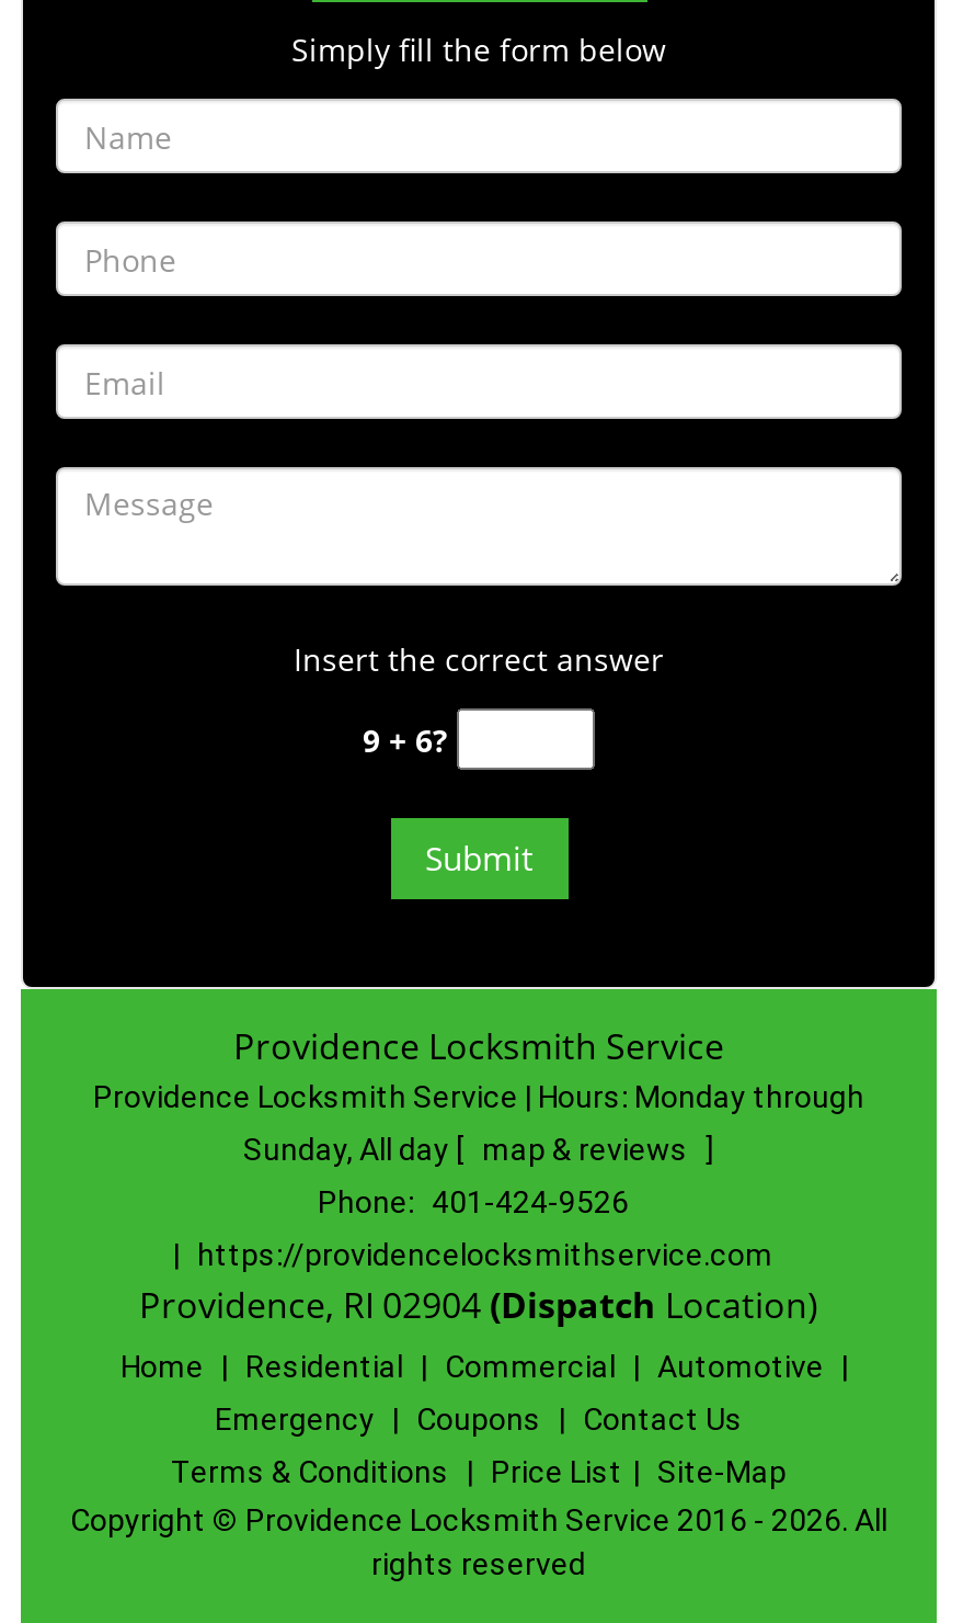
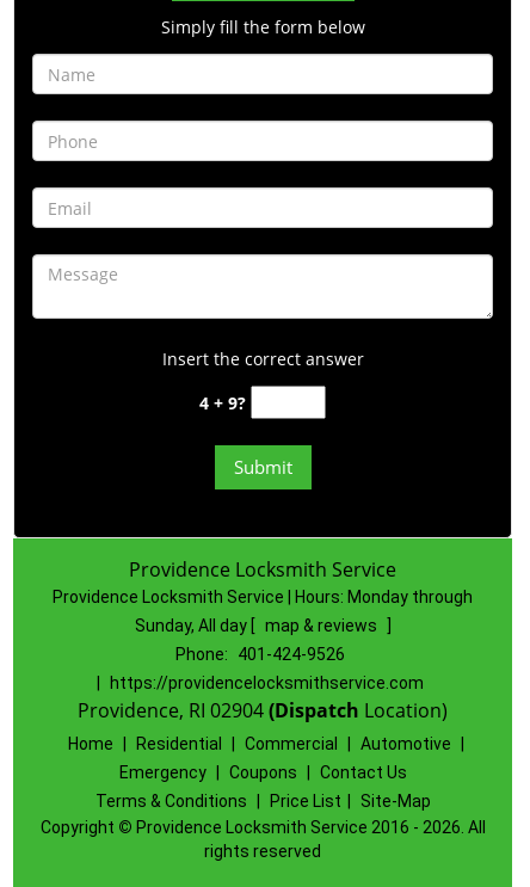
- 9 + 6?
+ 4 + 9?
